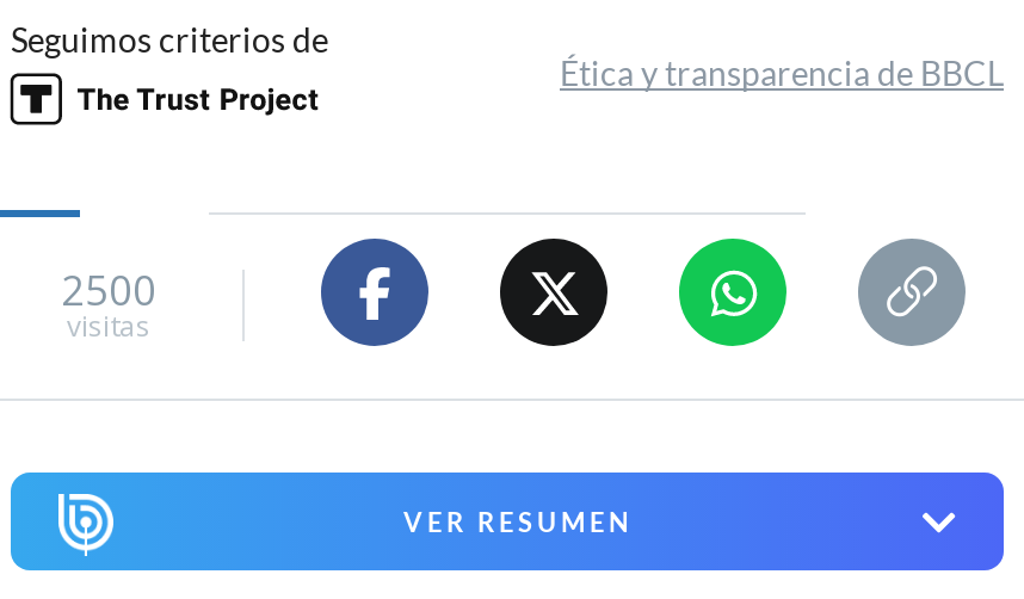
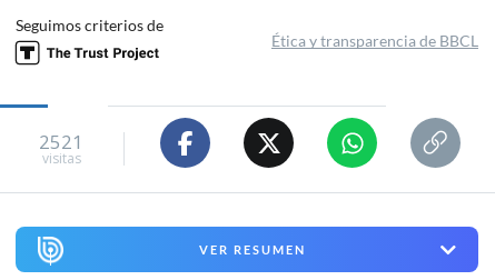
- 2500
+ 2521
